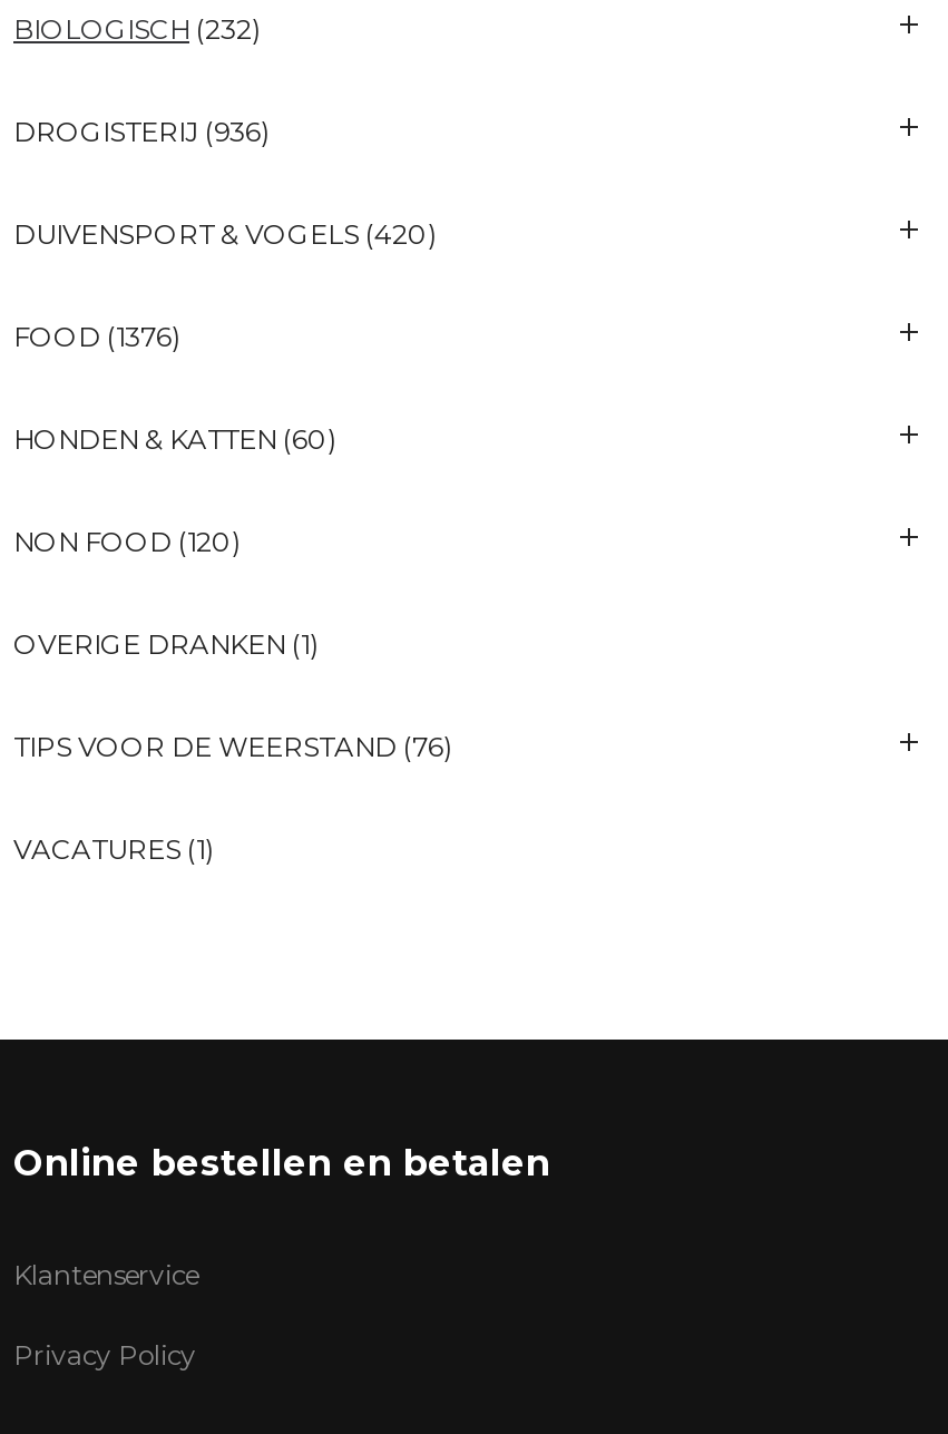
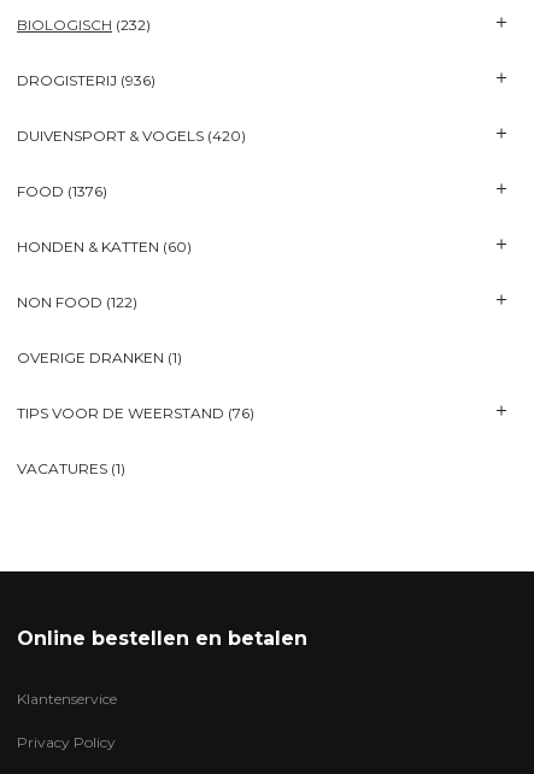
- NON FOOD (120)
+ NON FOOD (122)
